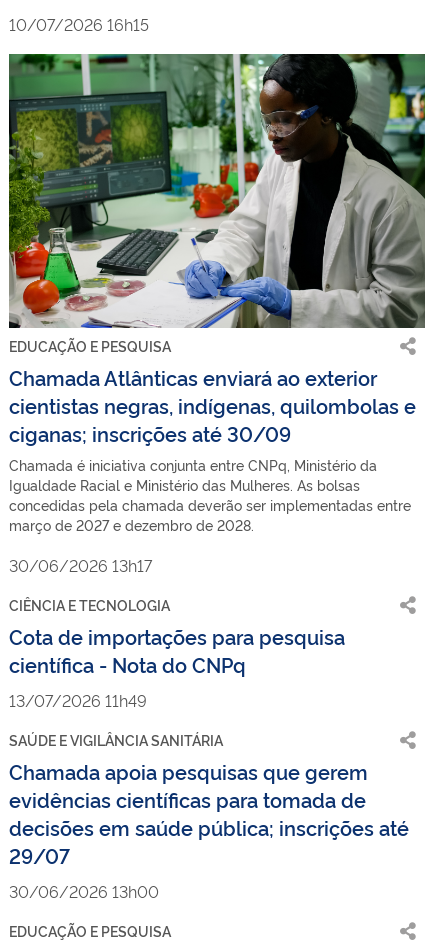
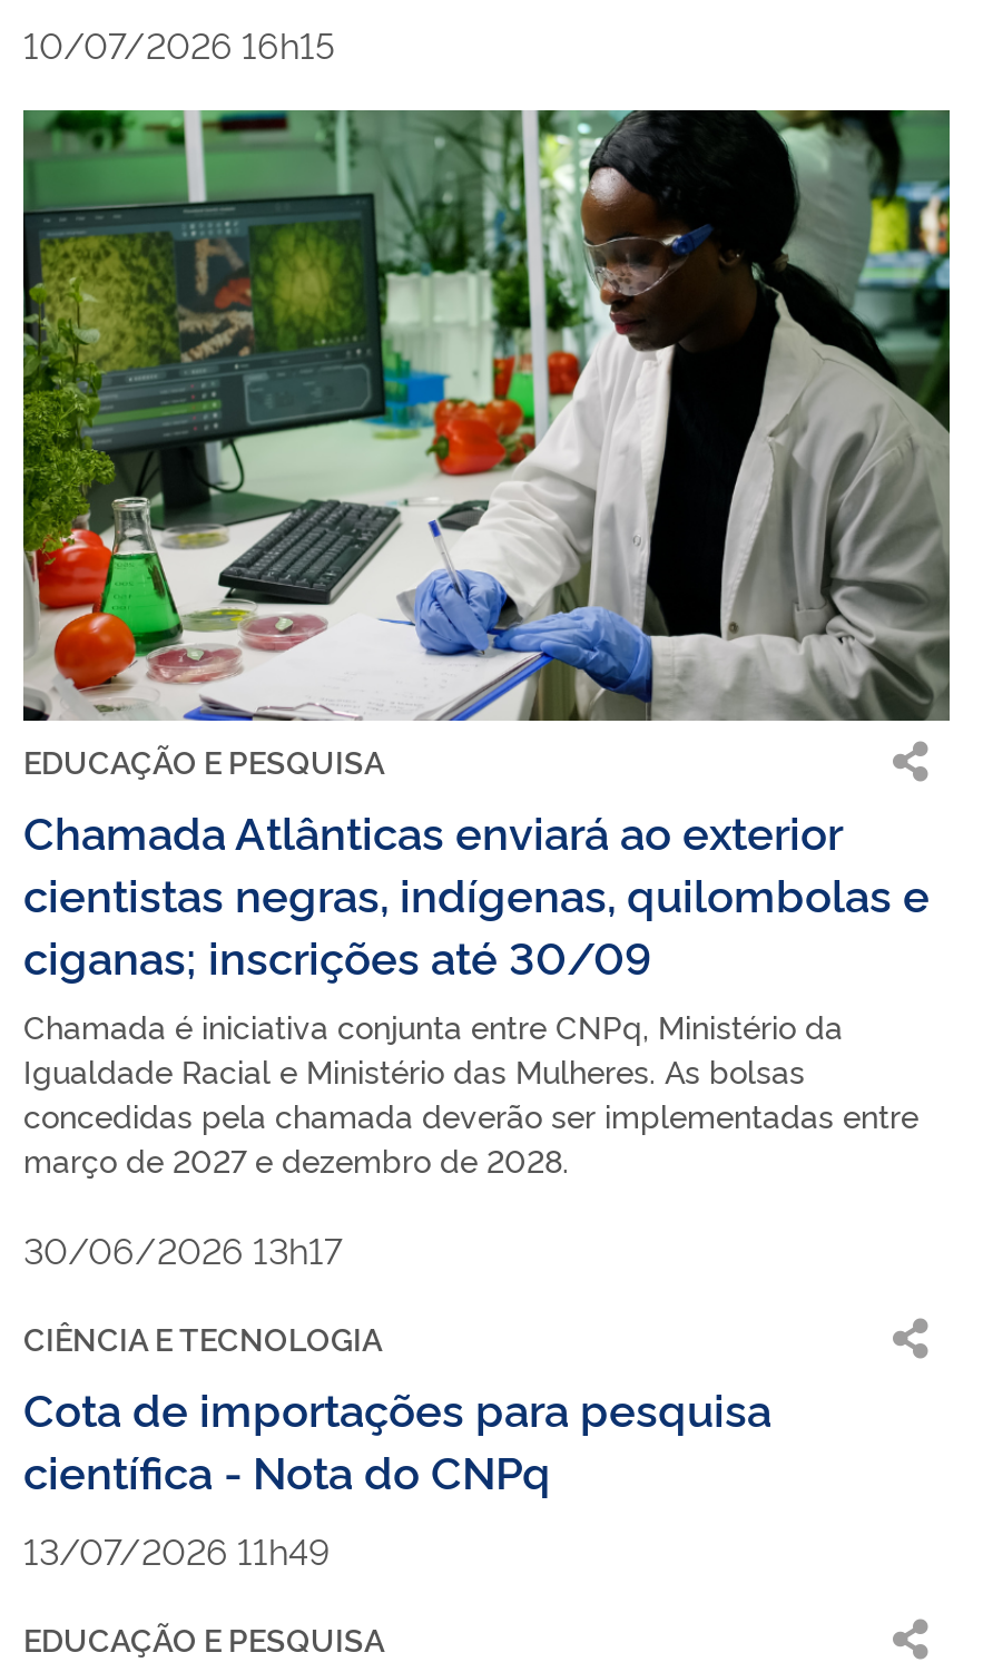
- SAÚDE E VIGILÂNCIA SANITÁRIA
- Chamada apoia pesquisas que gerem
- evidências científicas para tomada de
- decisões em saúde pública; inscrições até
- 29/07
- 30/06/2026 13h00
